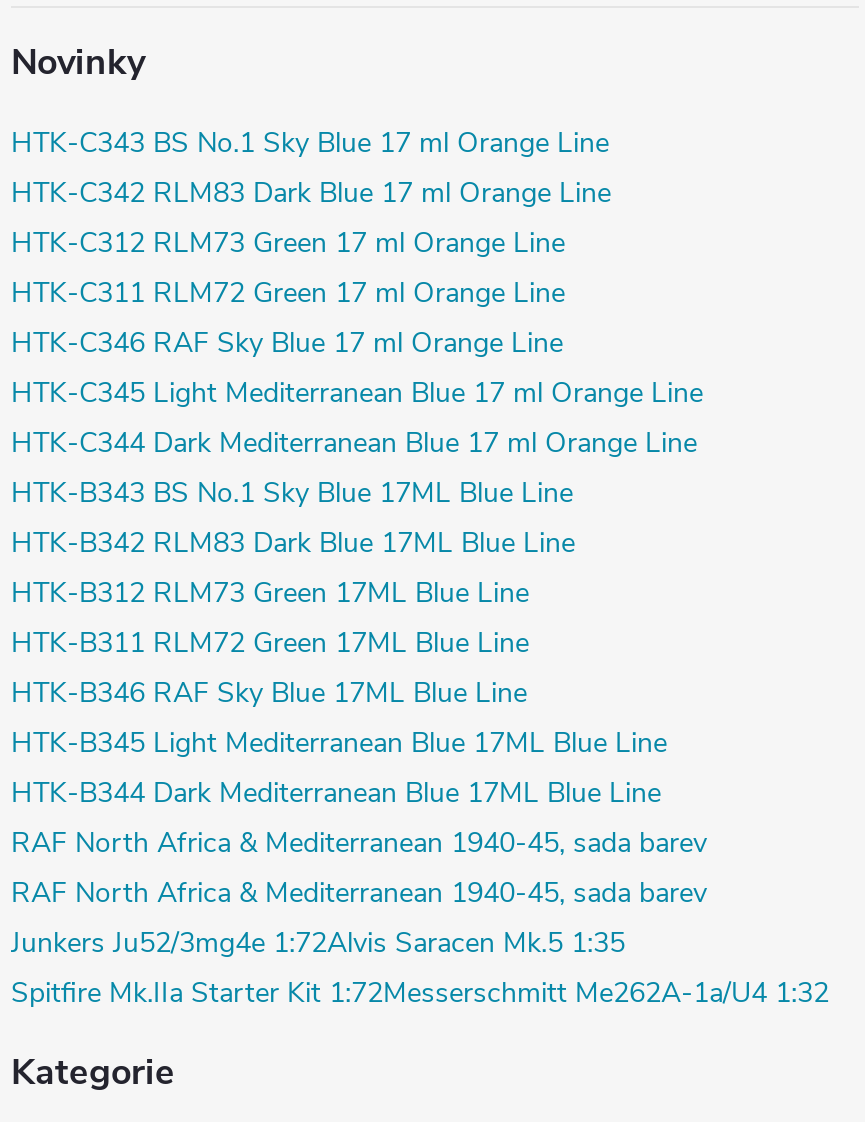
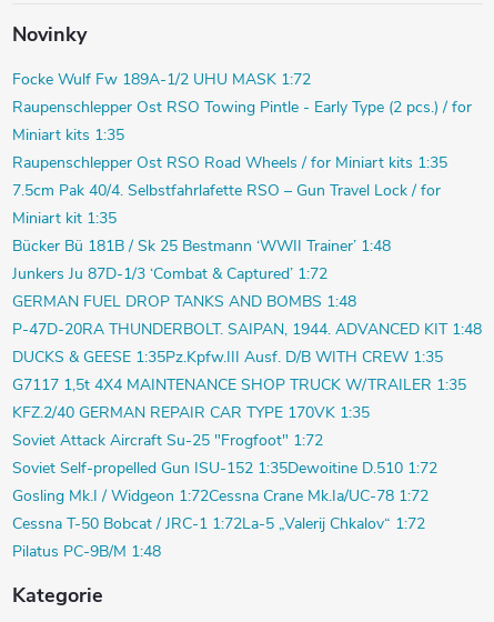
- HTK-C343 BS No.1 Sky Blue 17 ml Orange Line
- HTK-C342 RLM83 Dark Blue 17 ml Orange Line
- HTK-C312 RLM73 Green 17 ml Orange Line
- HTK-C311 RLM72 Green 17 ml Orange Line
- HTK-C346 RAF Sky Blue 17 ml Orange Line
- HTK-C345 Light Mediterranean Blue 17 ml Orange Line
- HTK-C344 Dark Mediterranean Blue 17 ml Orange Line
- HTK-B343 BS No.1 Sky Blue 17ML Blue Line
- HTK-B342 RLM83 Dark Blue 17ML Blue Line
- HTK-B312 RLM73 Green 17ML Blue Line
- HTK-B311 RLM72 Green 17ML Blue Line
- HTK-B346 RAF Sky Blue 17ML Blue Line
- HTK-B345 Light Mediterranean Blue 17ML Blue Line
- HTK-B344 Dark Mediterranean Blue 17ML Blue Line
- RAF North Africa & Mediterranean 1940-45, sada barev
- RAF North Africa & Mediterranean 1940-45, sada barev
- Junkers Ju52/3mg4e 1:72Alvis Saracen Mk.5 1:35
- Spitfire Mk.IIa Starter Kit 1:72Messerschmitt Me262A-1a/U4 1:32
+ Focke Wulf Fw 189A-1/2 UHU MASK 1:72
+ Raupenschlepper Ost RSO Towing Pintle - Early Type (2 pcs.) / for
+ Miniart kits 1:35
+ Raupenschlepper Ost RSO Road Wheels / for Miniart kits 1:35
+ 7.5cm Pak 40/4. Selbstfahrlafette RSO – Gun Travel Lock / for
+ Miniart kit 1:35
+ Bücker Bü 181B / Sk 25 Bestmann ‘WWII Trainer’ 1:48
+ Junkers Ju 87D-1/3 ‘Combat & Captured’ 1:72
+ GERMAN FUEL DROP TANKS AND BOMBS 1:48
+ P-47D-20RA THUNDERBOLT. SAIPAN, 1944. ADVANCED KIT 1:48
+ DUCKS & GEESE 1:35Pz.Kpfw.III Ausf. D/B WITH CREW 1:35
+ G7117 1,5t 4X4 MAINTENANCE SHOP TRUCK W/TRAILER 1:35
+ KFZ.2/40 GERMAN REPAIR CAR TYPE 170VK 1:35
+ Soviet Attack Aircraft Su-25 "Frogfoot" 1:72
+ Soviet Self-propelled Gun ISU-152 1:35Dewoitine D.510 1:72
+ Gosling Mk.I / Widgeon 1:72Cessna Crane Mk.Ia/UC-78 1:72
+ Cessna T-50 Bobcat / JRC-1 1:72La-5 „Valerij Chkalov“ 1:72
+ Pilatus PC-9B/M 1:48
